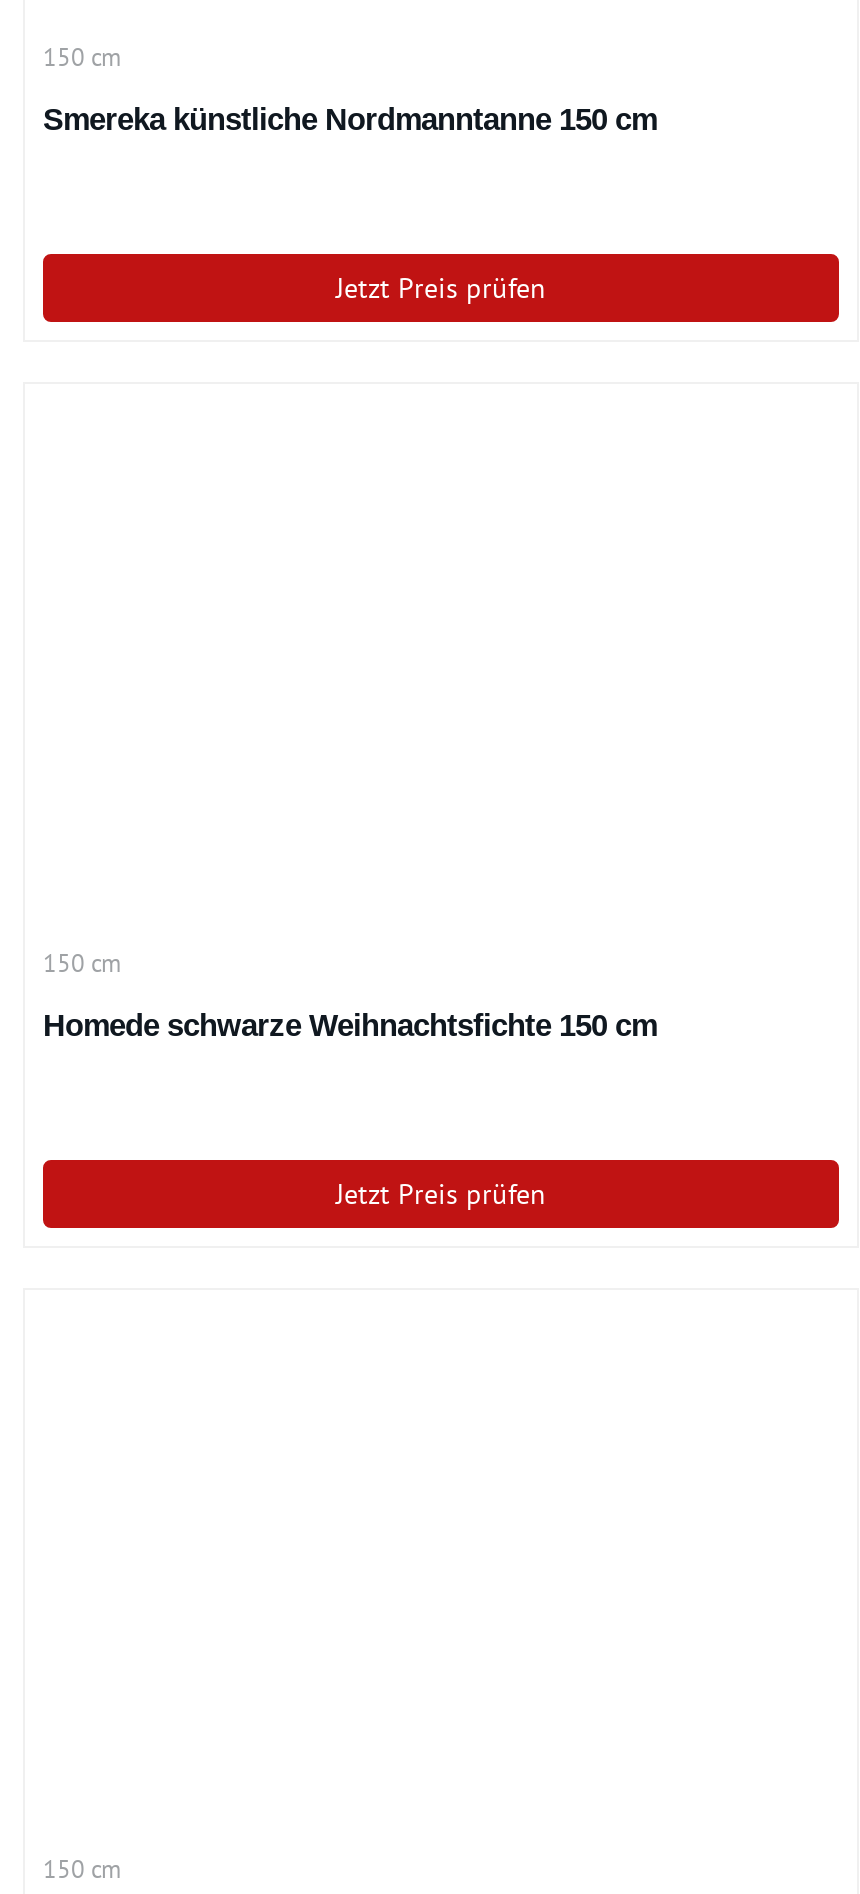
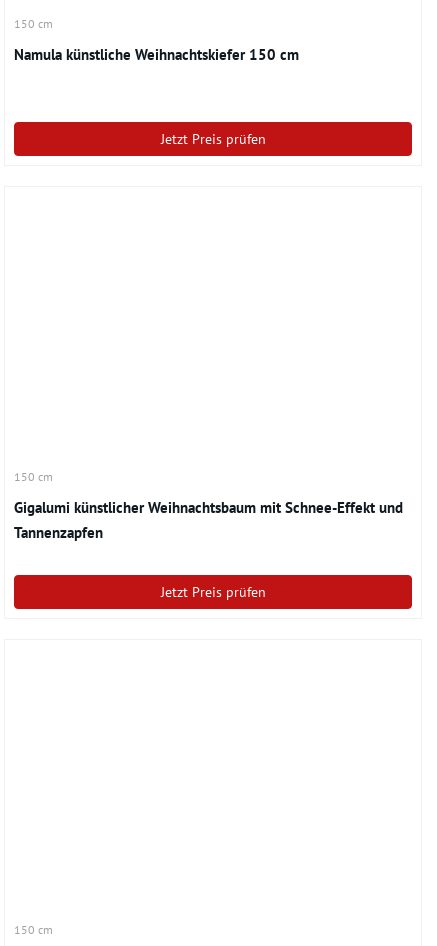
- Smereka künstliche Nordmanntanne 150 cm
+ Namula künstliche Weihnachtskiefer 150 cm

- Homede schwarze Weihnachtsfichte 150 cm
+ Gigalumi künstlicher Weihnachtsbaum mit Schnee-Effekt und
+ Tannenzapfen
